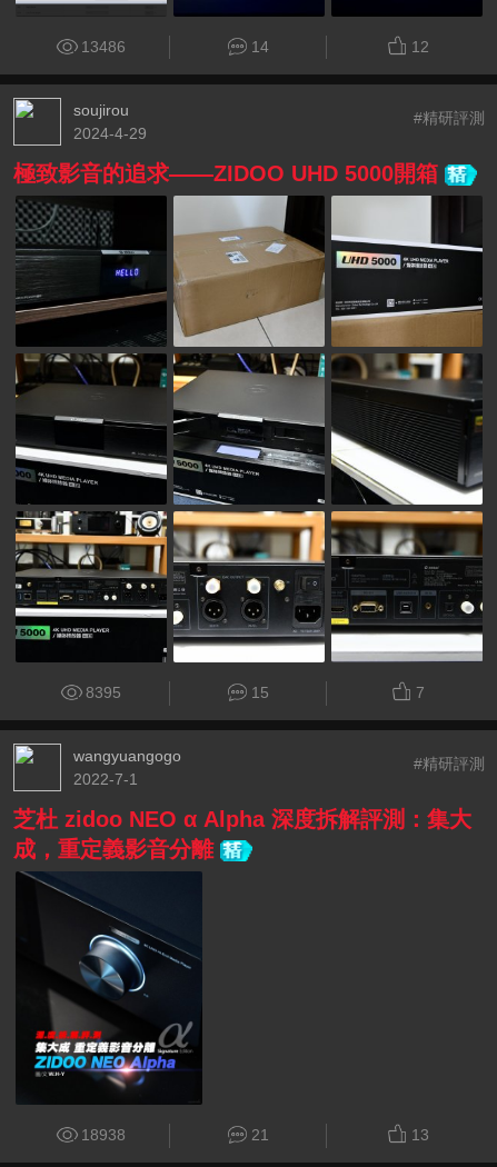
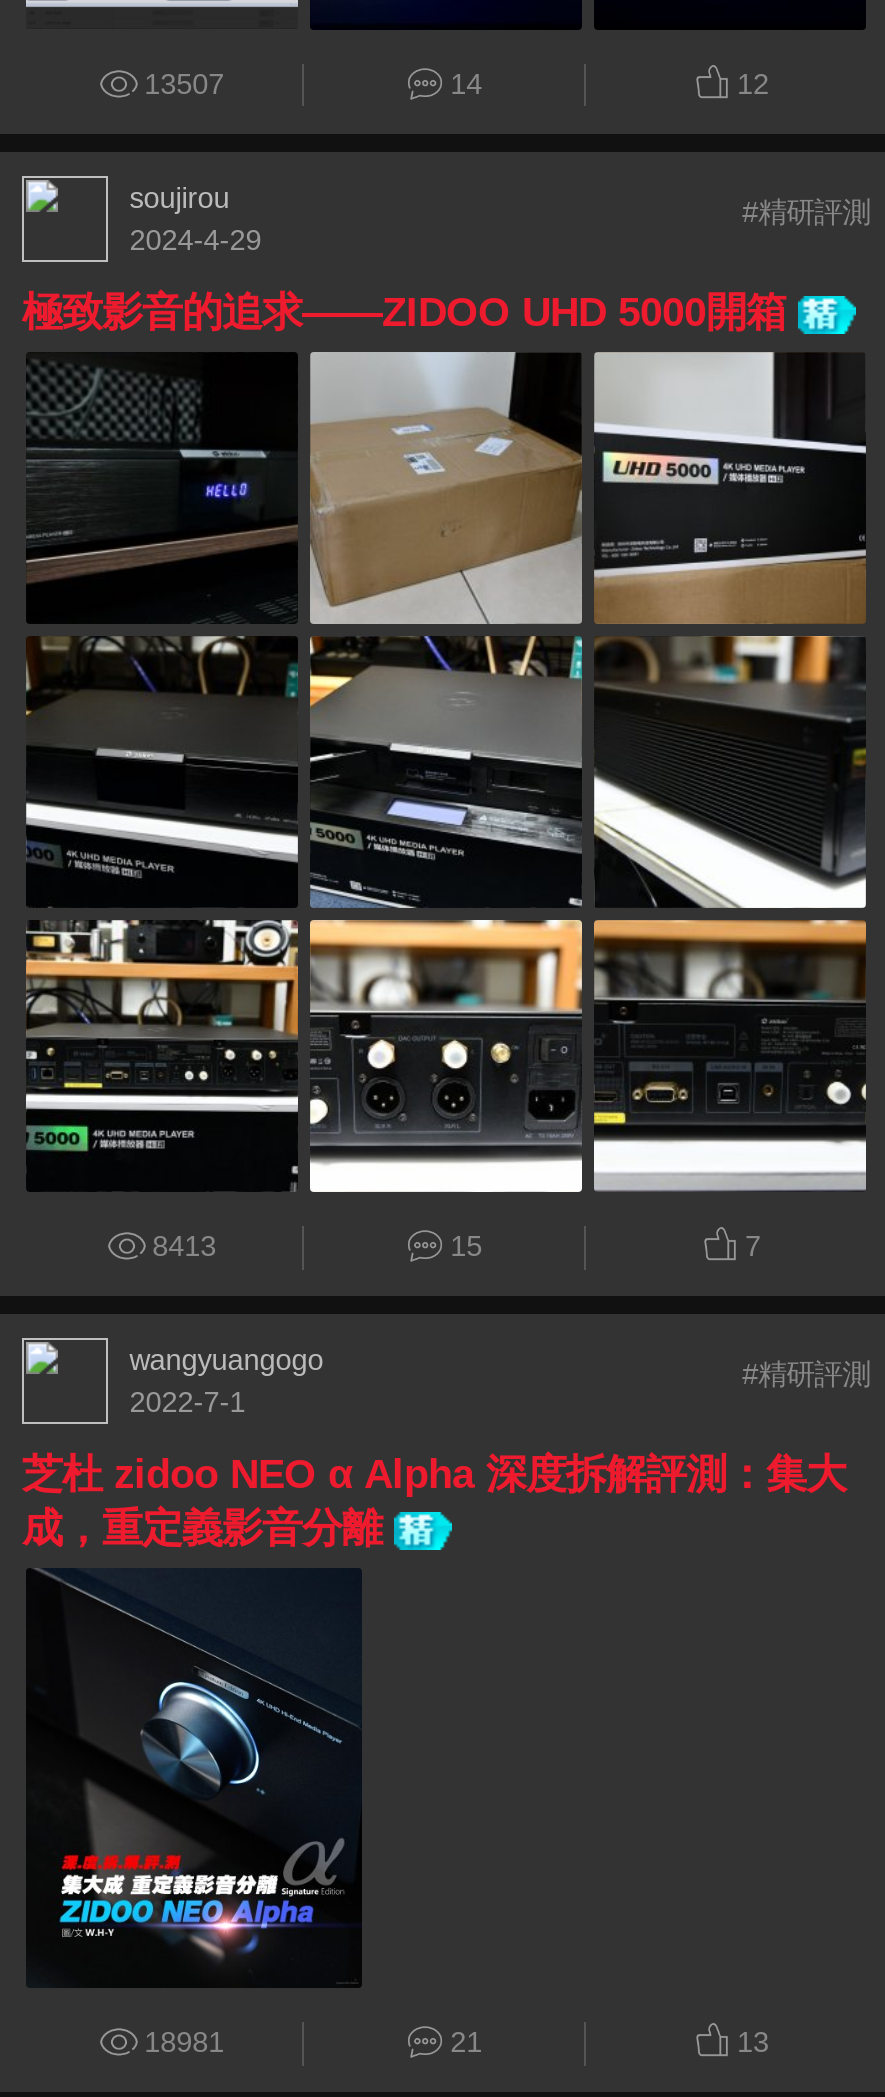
- 13486
+ 13507

- 8395
+ 8413

- 18938
+ 18981
